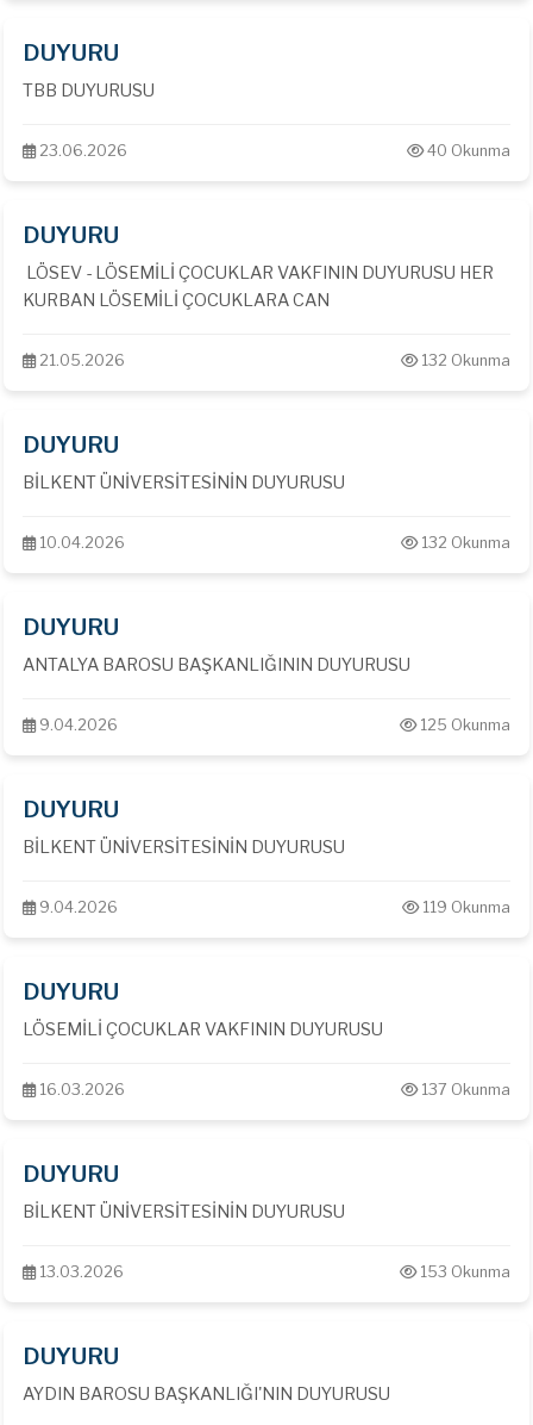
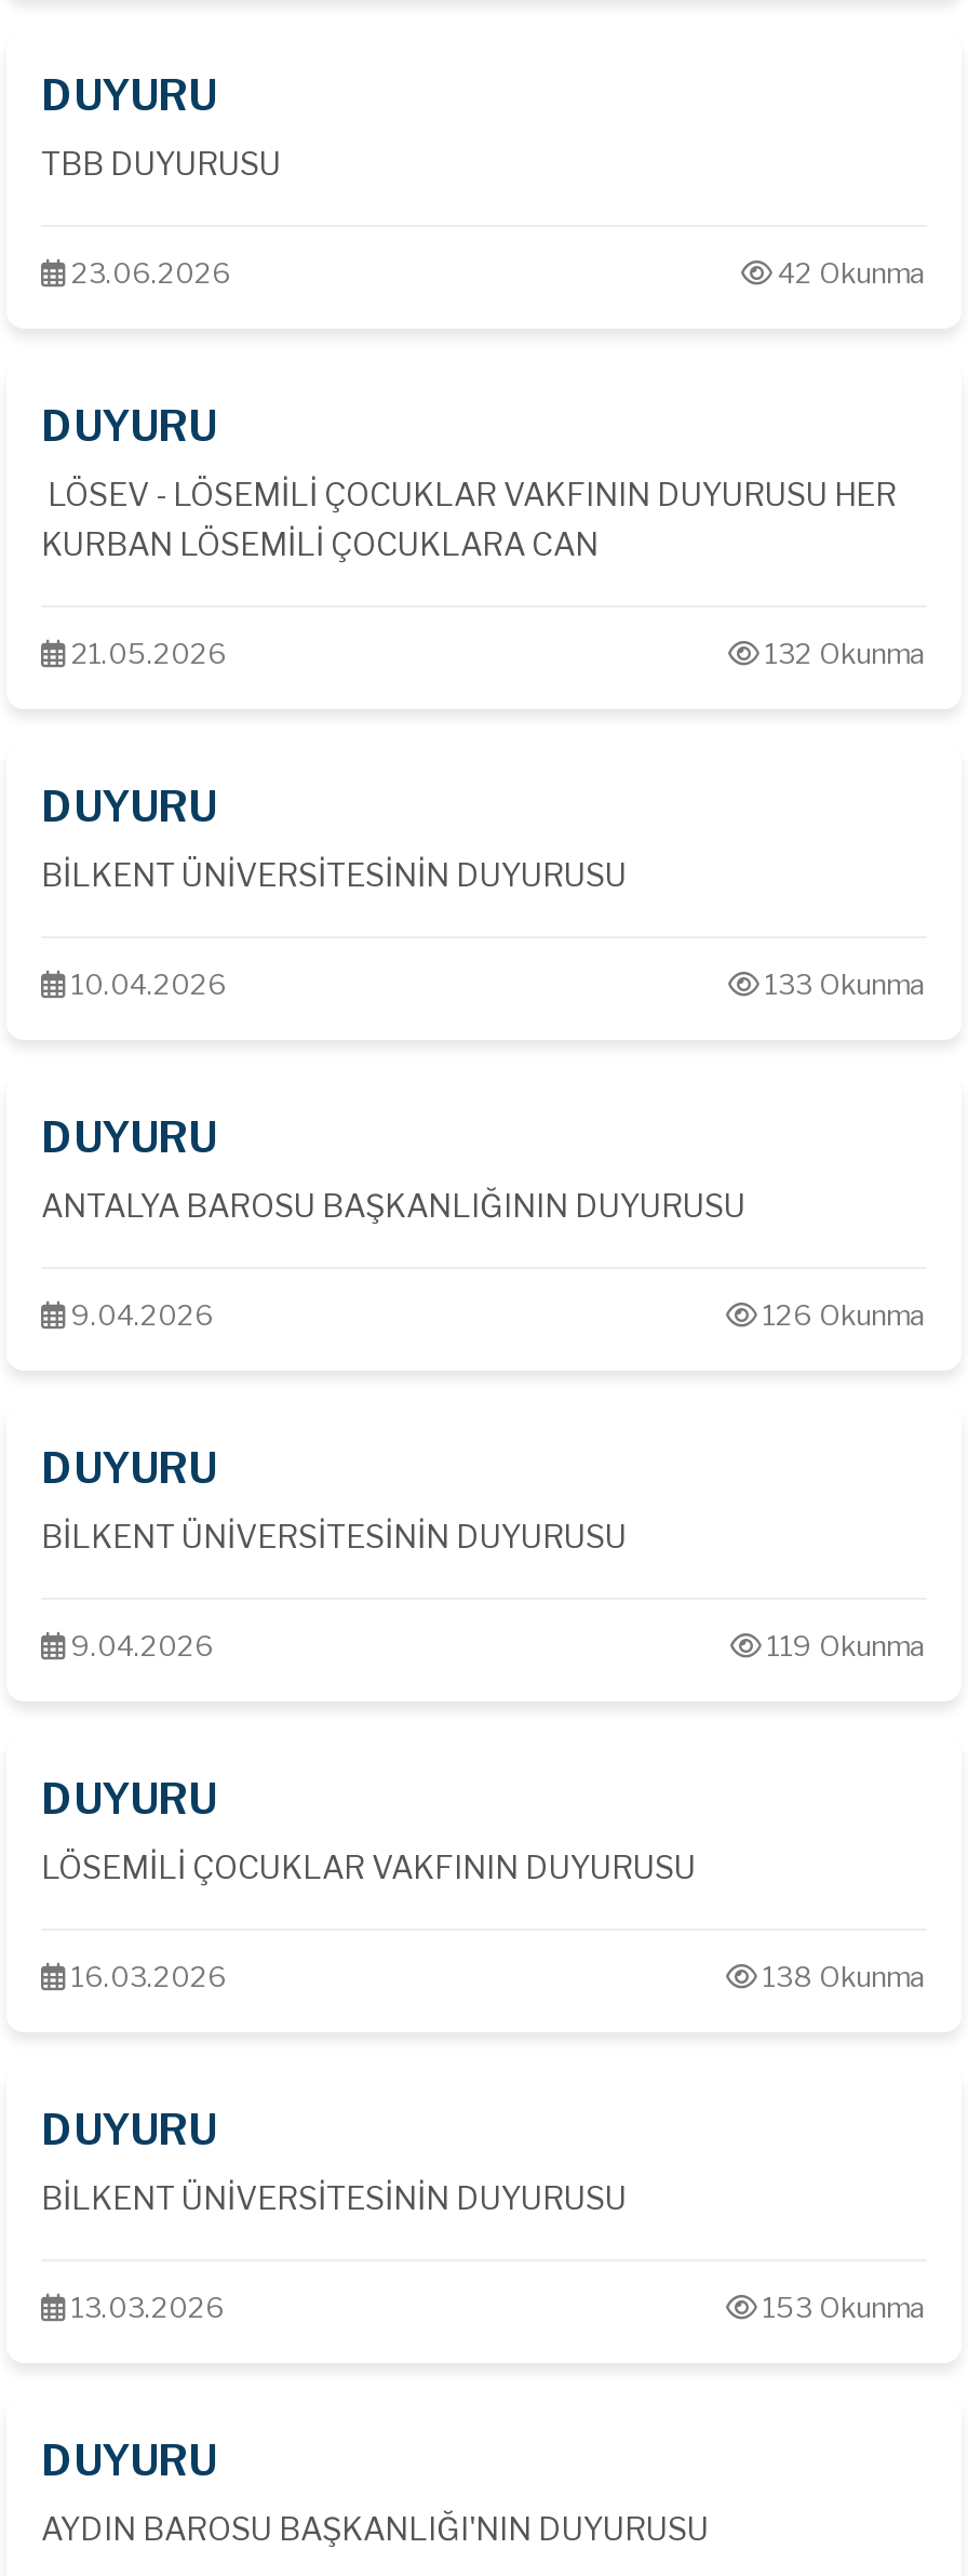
- 40 Okunma
+ 42 Okunma

- 132 Okunma
+ 133 Okunma

- 125 Okunma
+ 126 Okunma

- 137 Okunma
+ 138 Okunma
